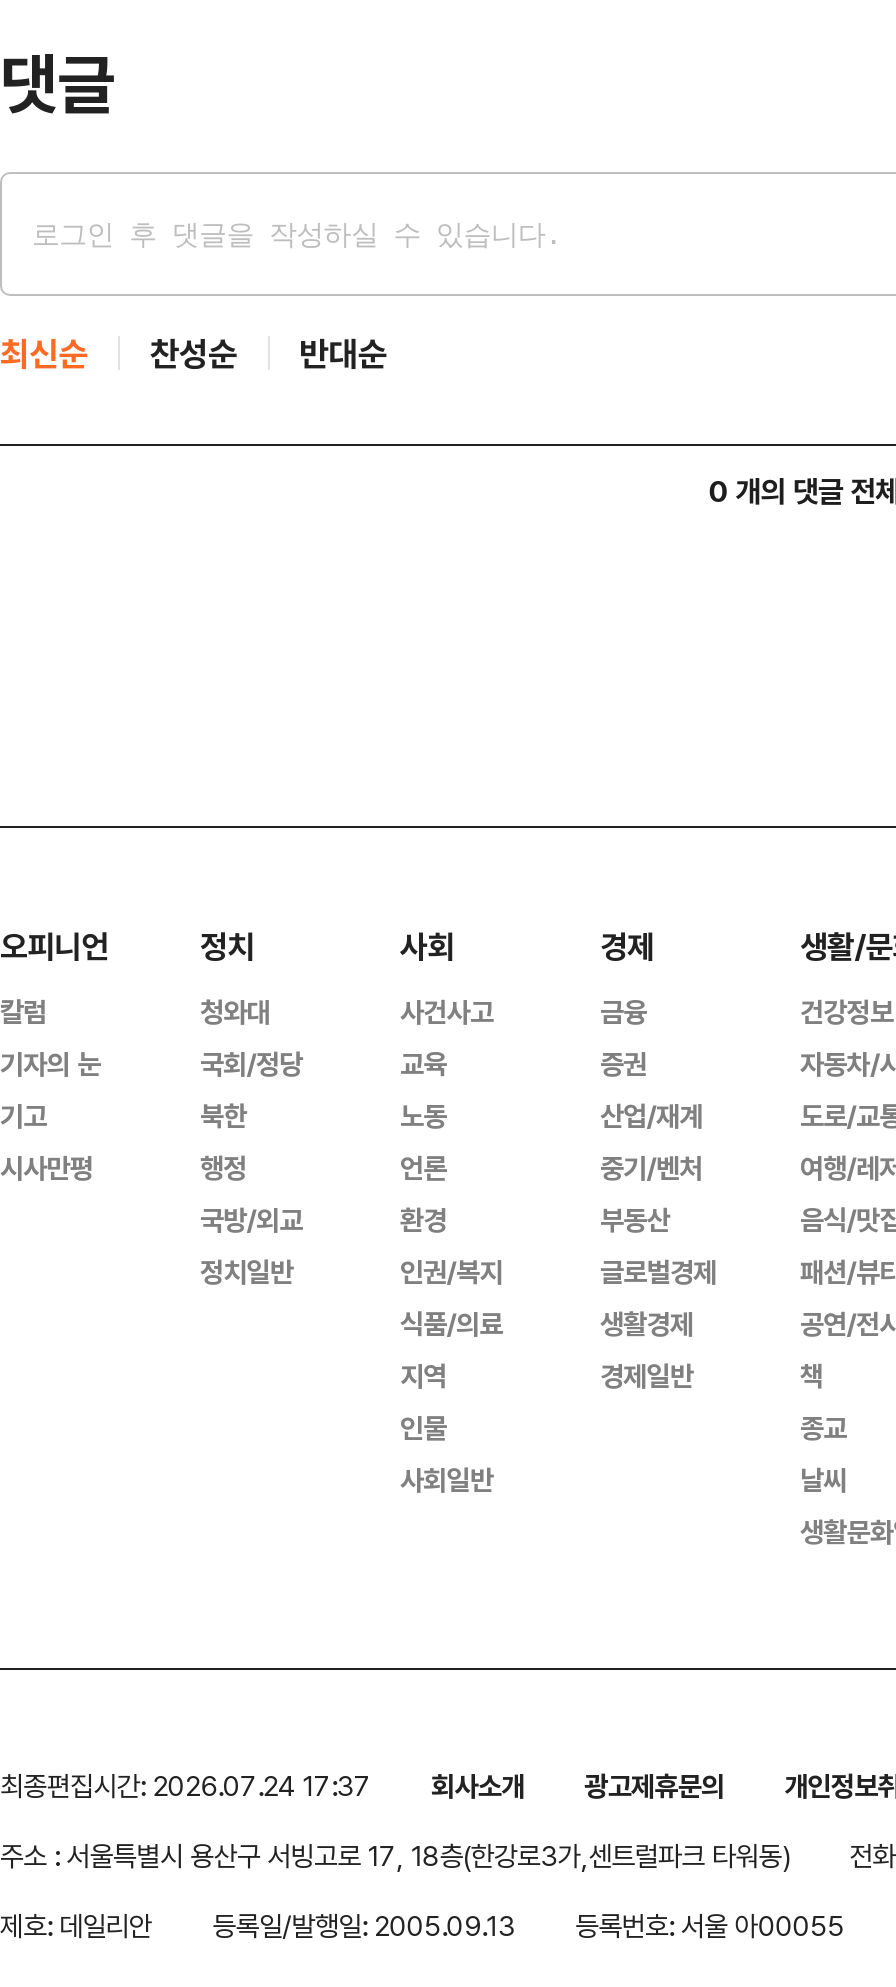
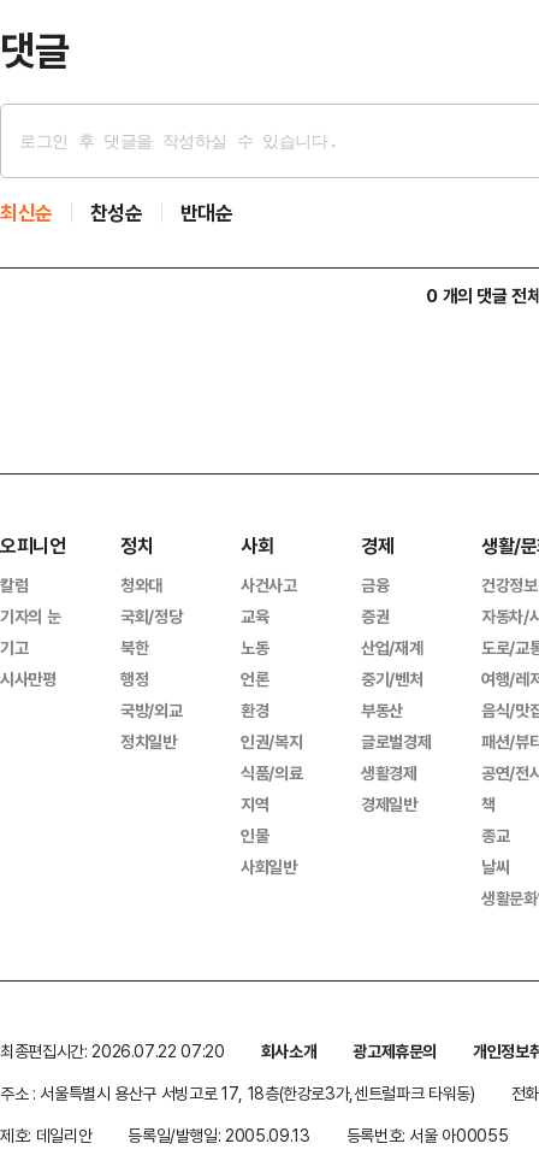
- 최종편집시간: 2026.07.24 17:37
+ 최종편집시간: 2026.07.22 07:20
